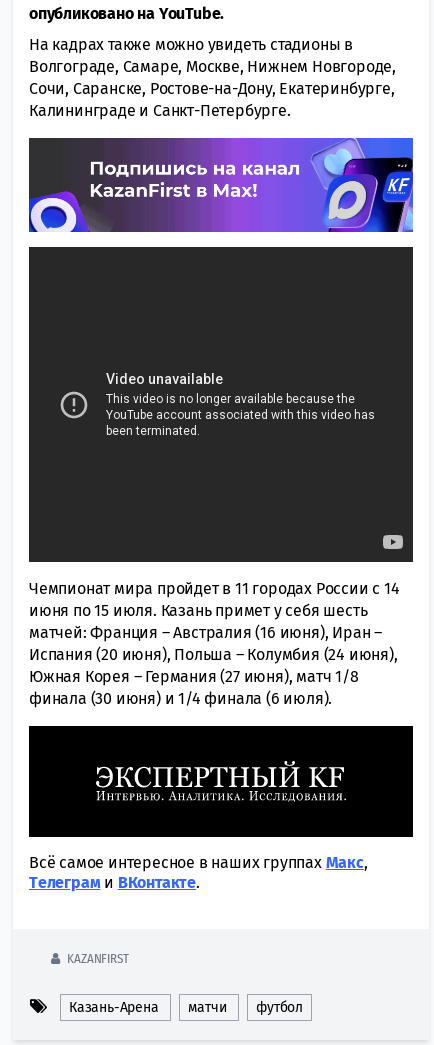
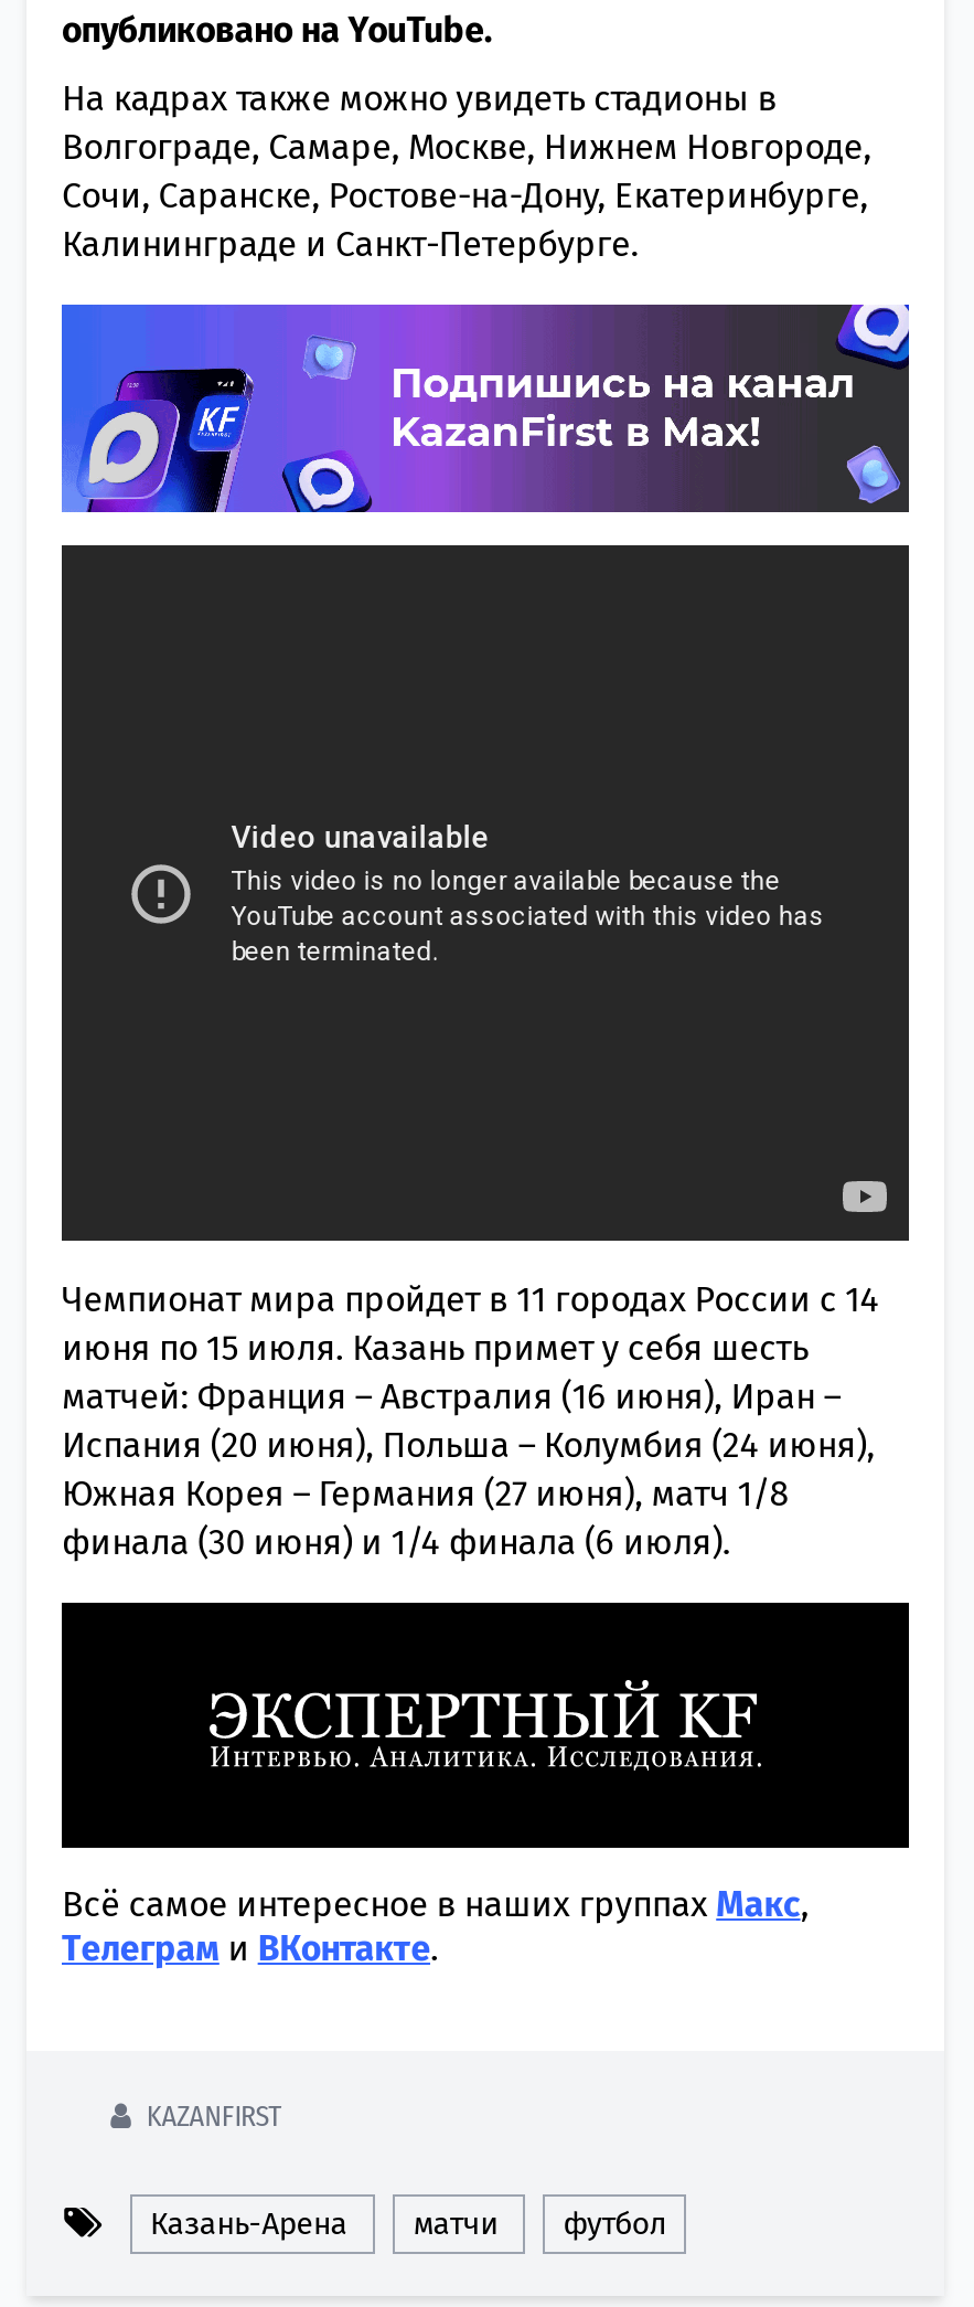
- [image]
+ [image]
